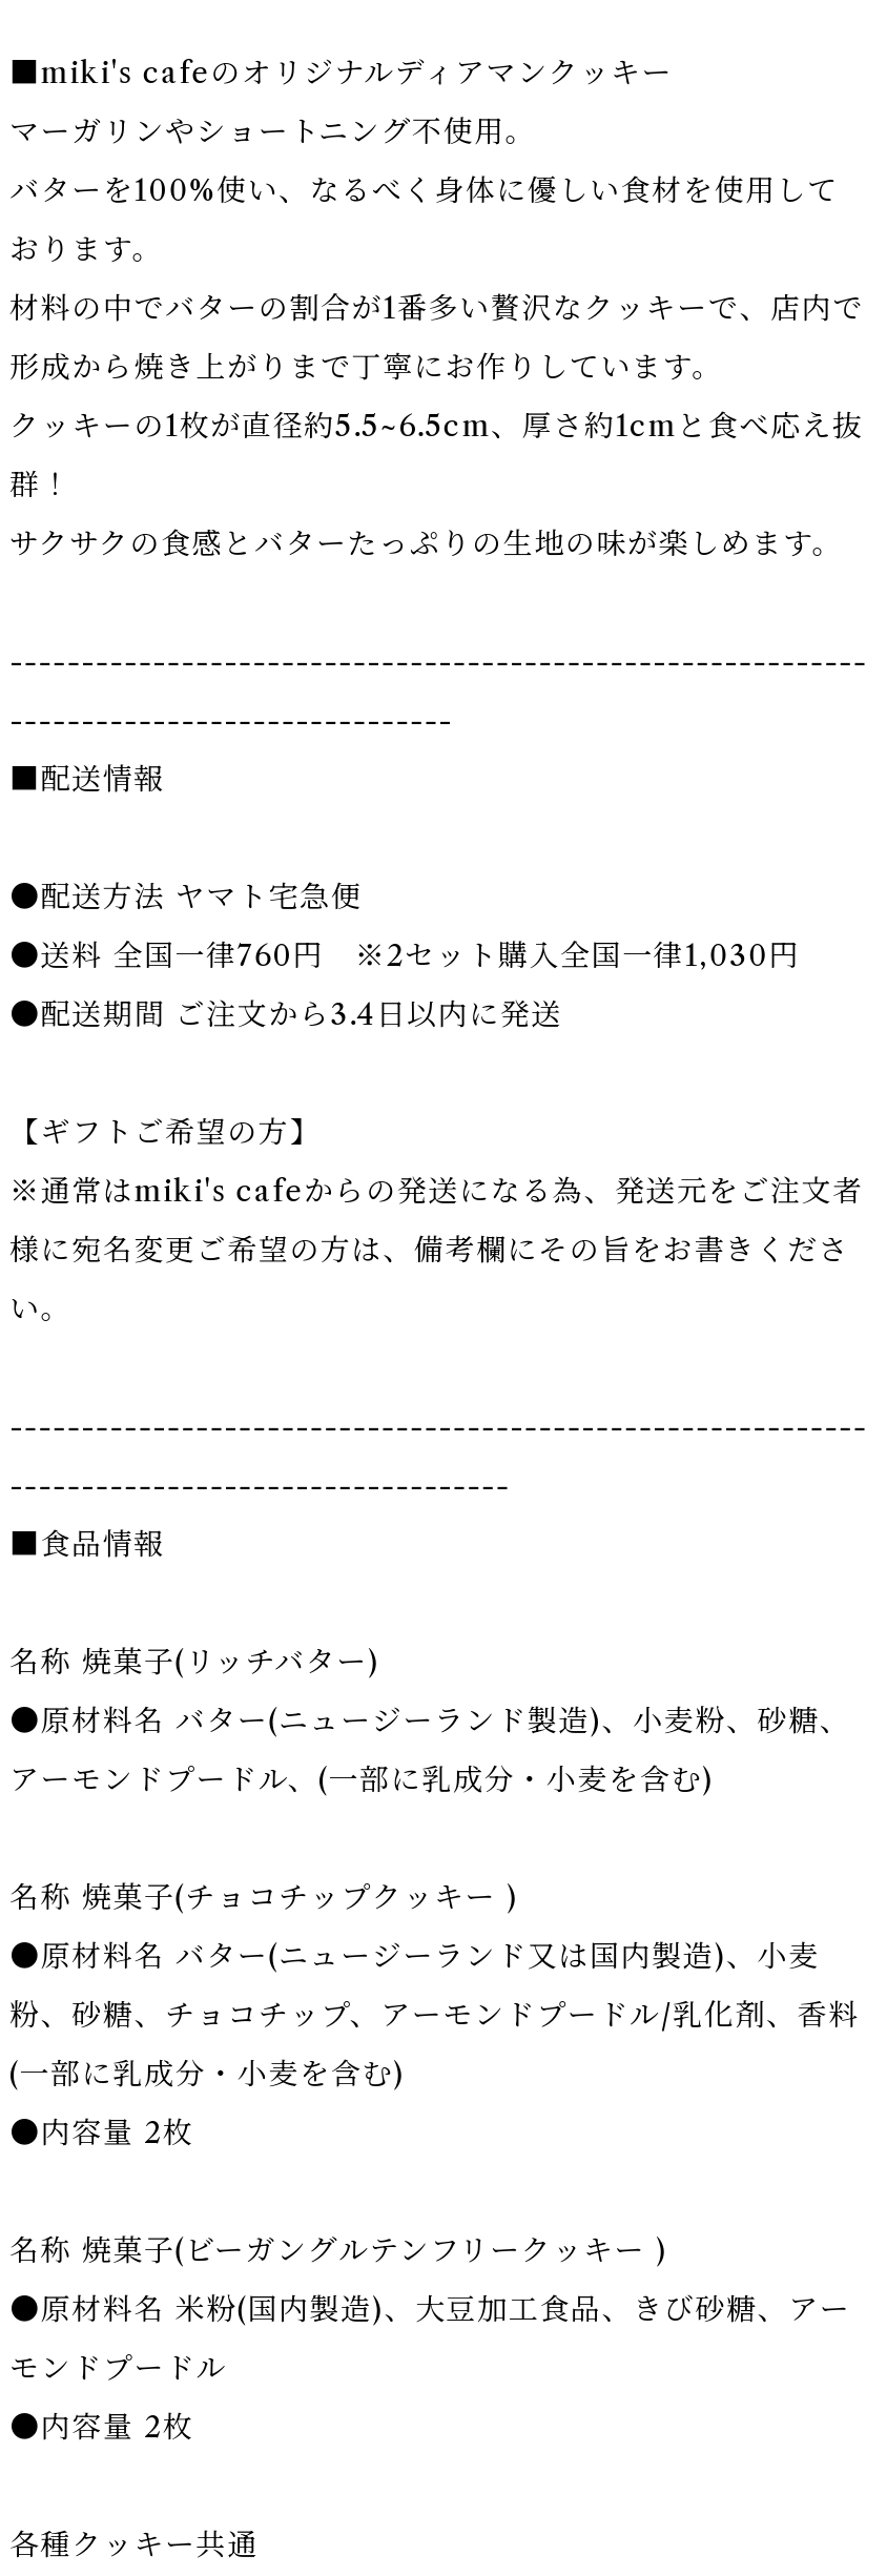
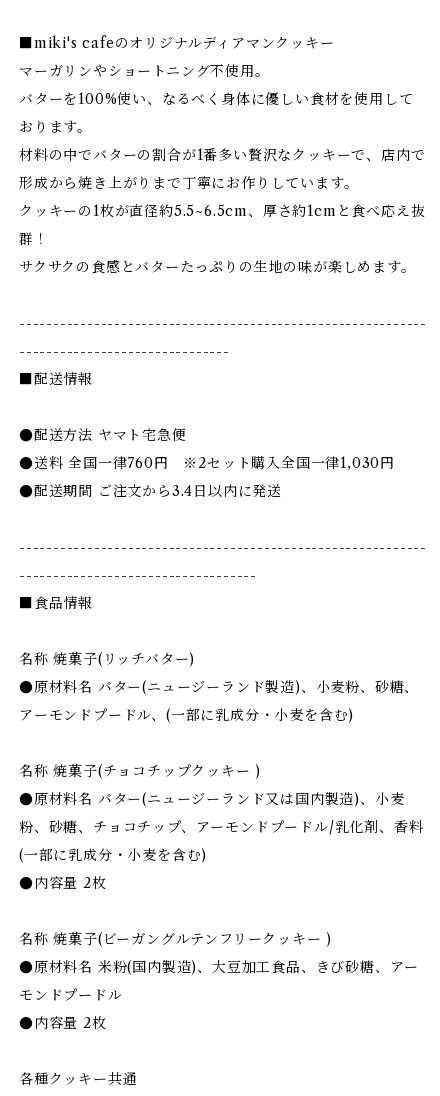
- 【ギフトご希望の方】
- ※通常はmiki's cafeからの発送になる為、発送元をご注文者
- 様に宛名変更ご希望の方は、備考欄にその旨をお書きくださ
- い。
